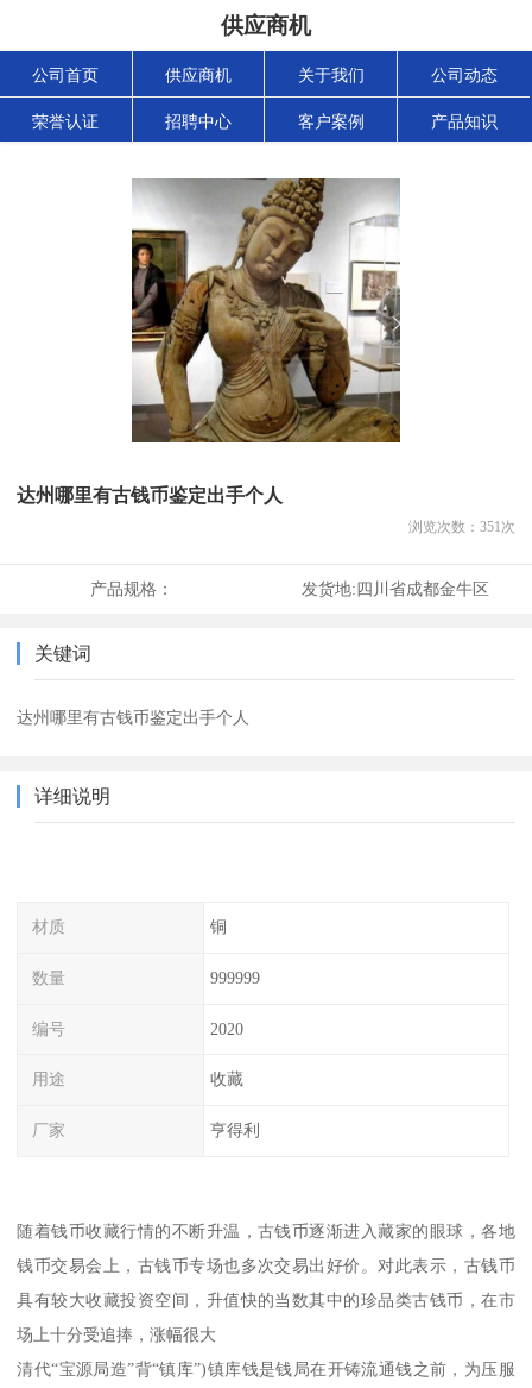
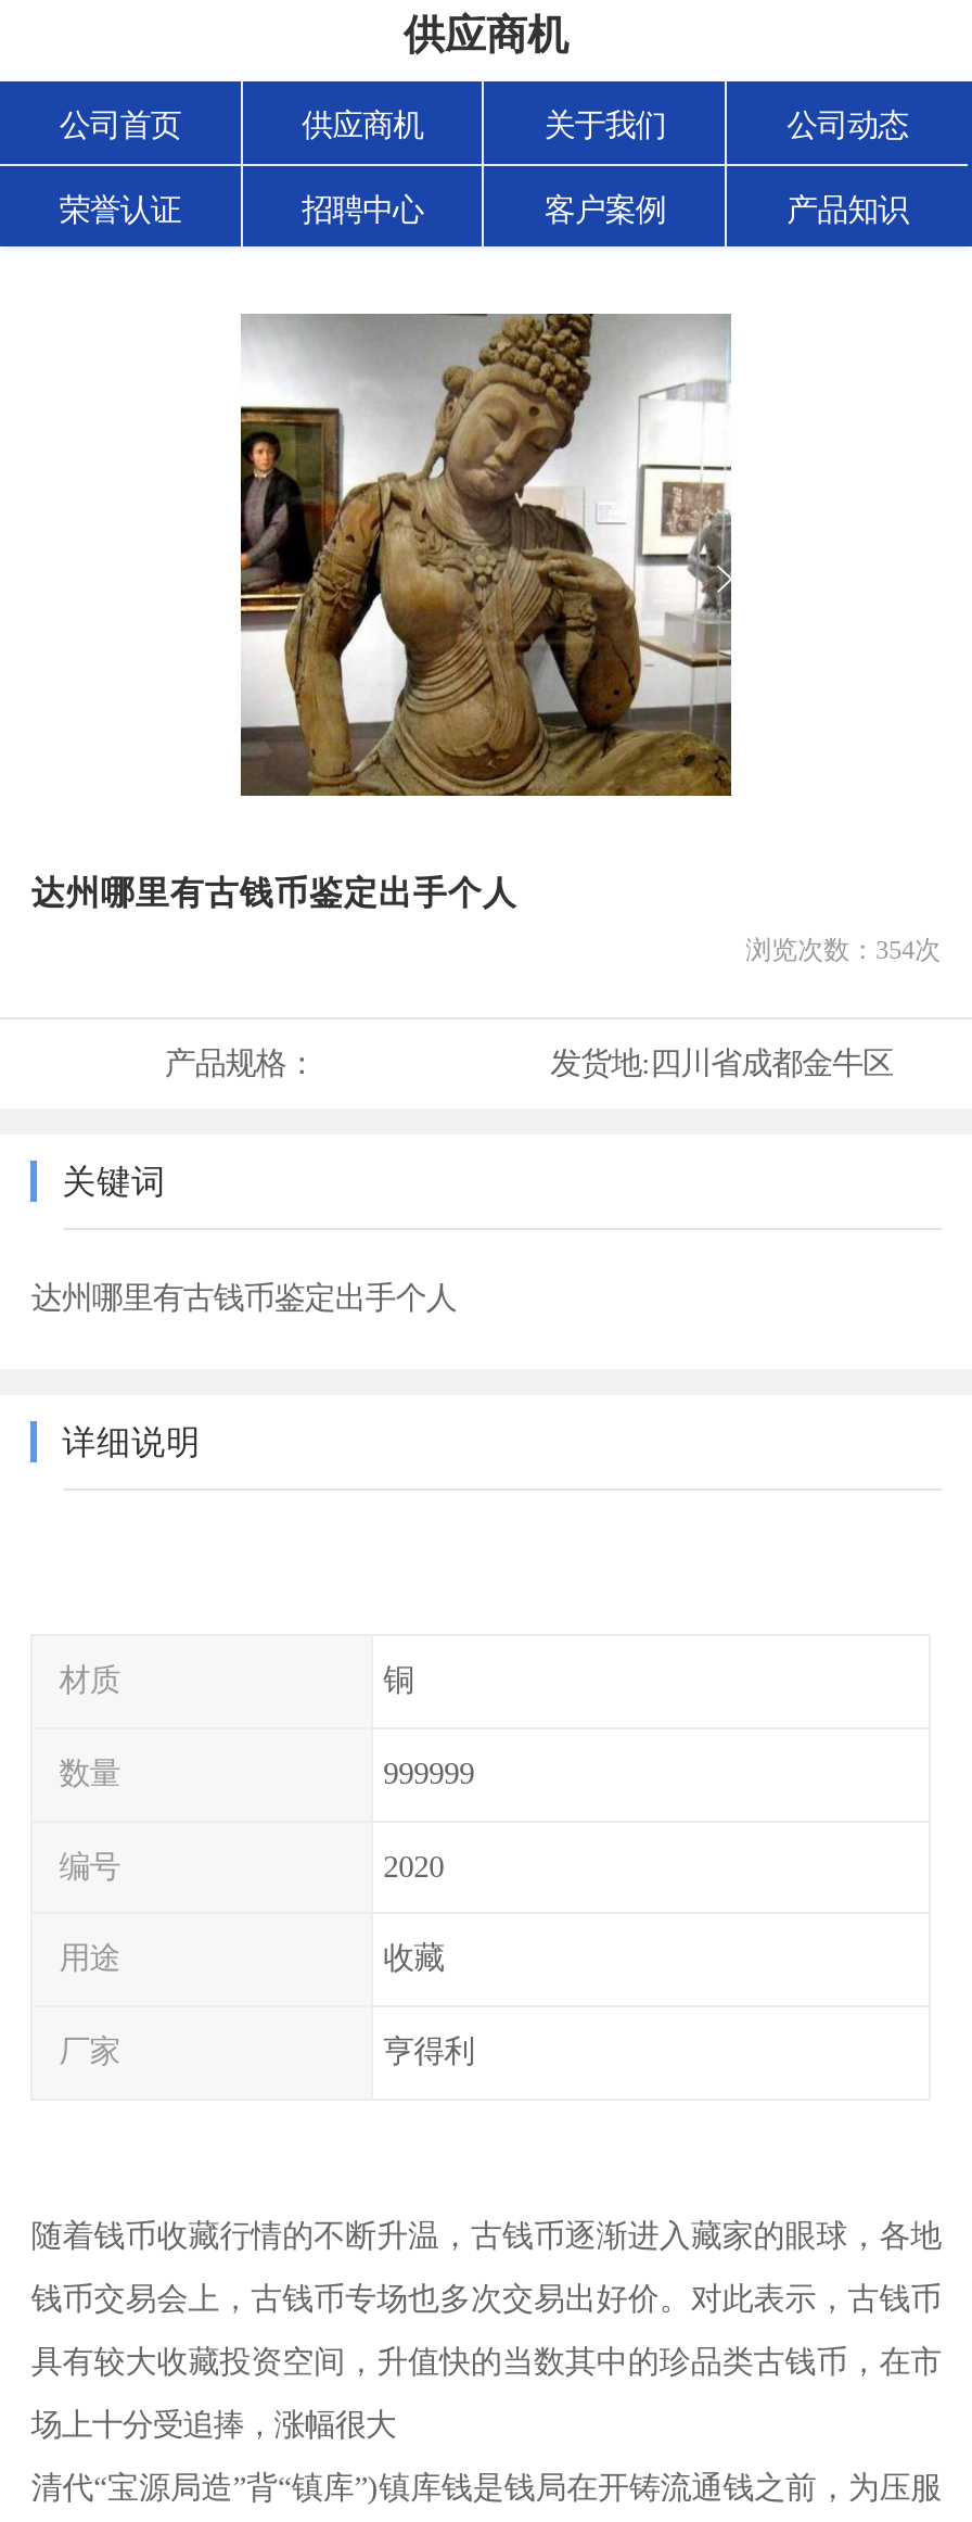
- 浏览次数：351次
+ 浏览次数：354次
